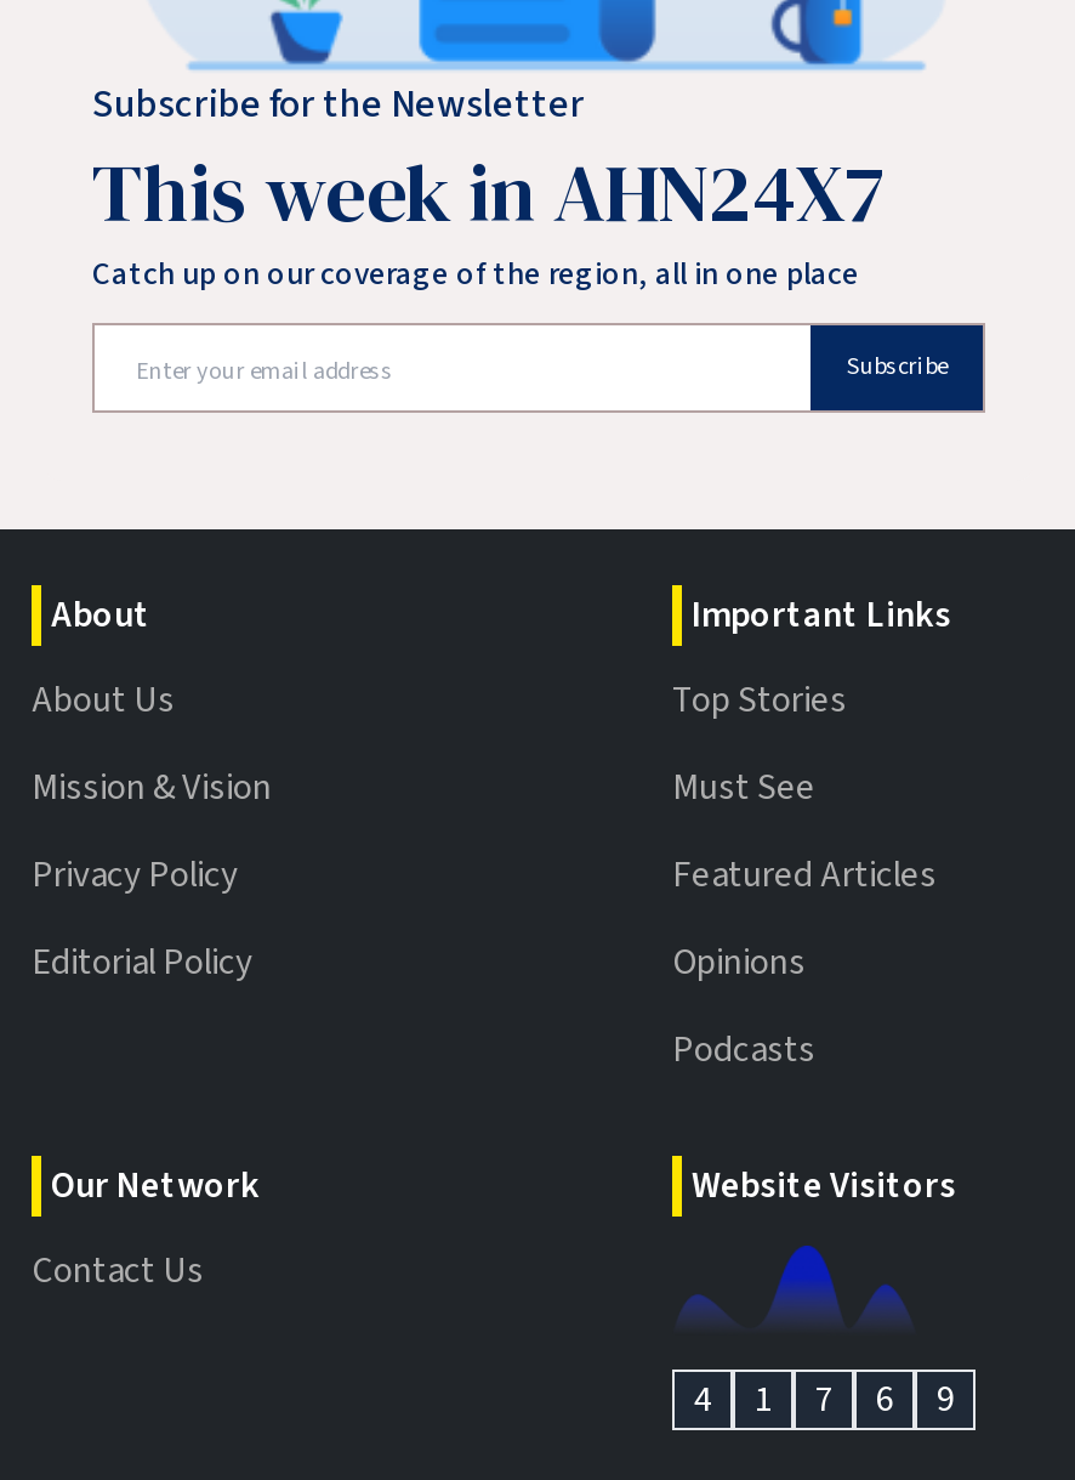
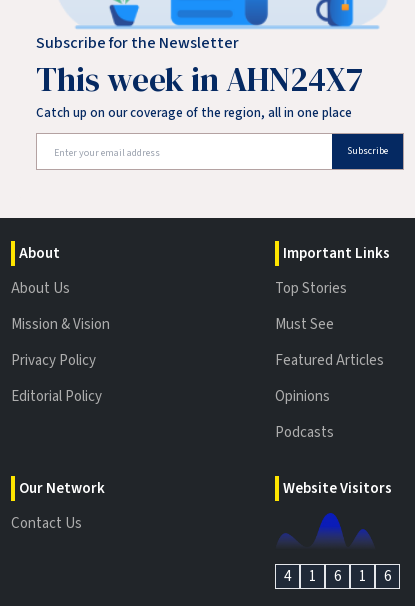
- 7

- 9
+ 1
+ 6
